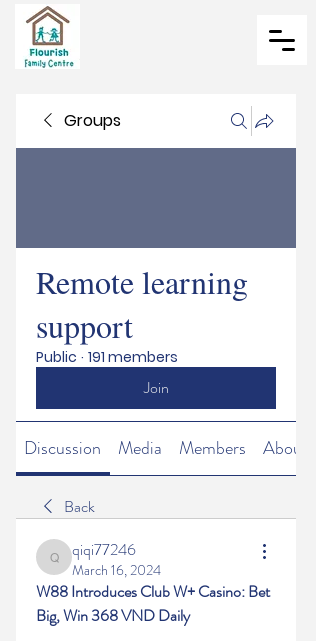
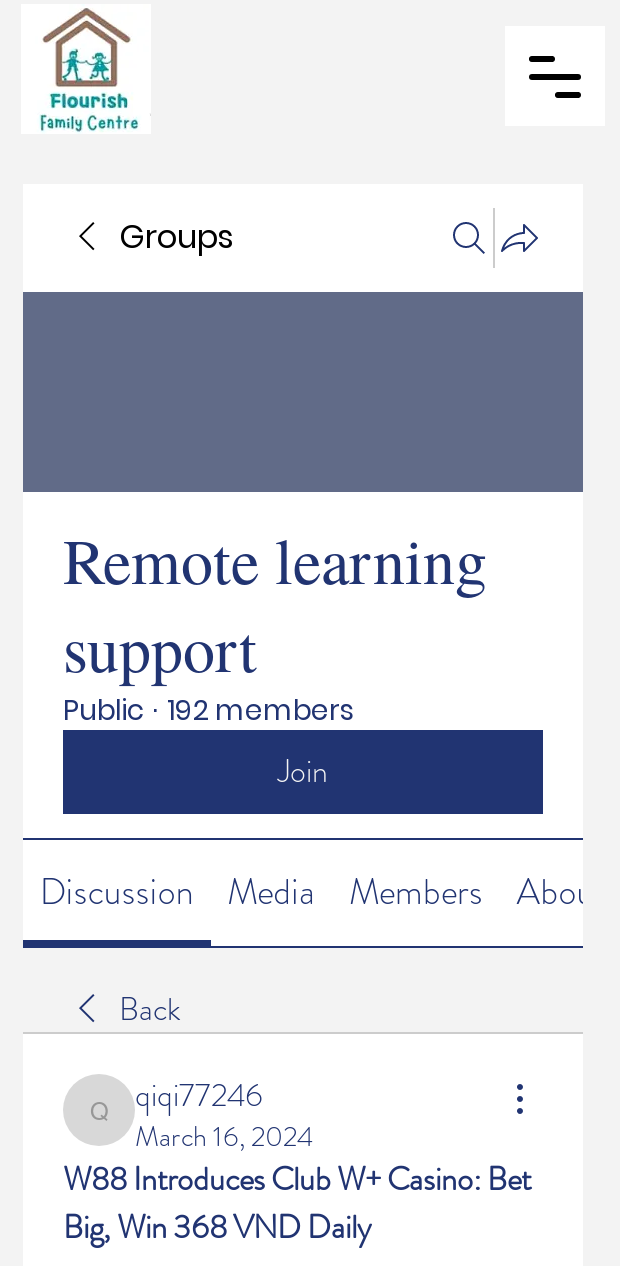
- Public · 191 members
+ Public · 192 members
